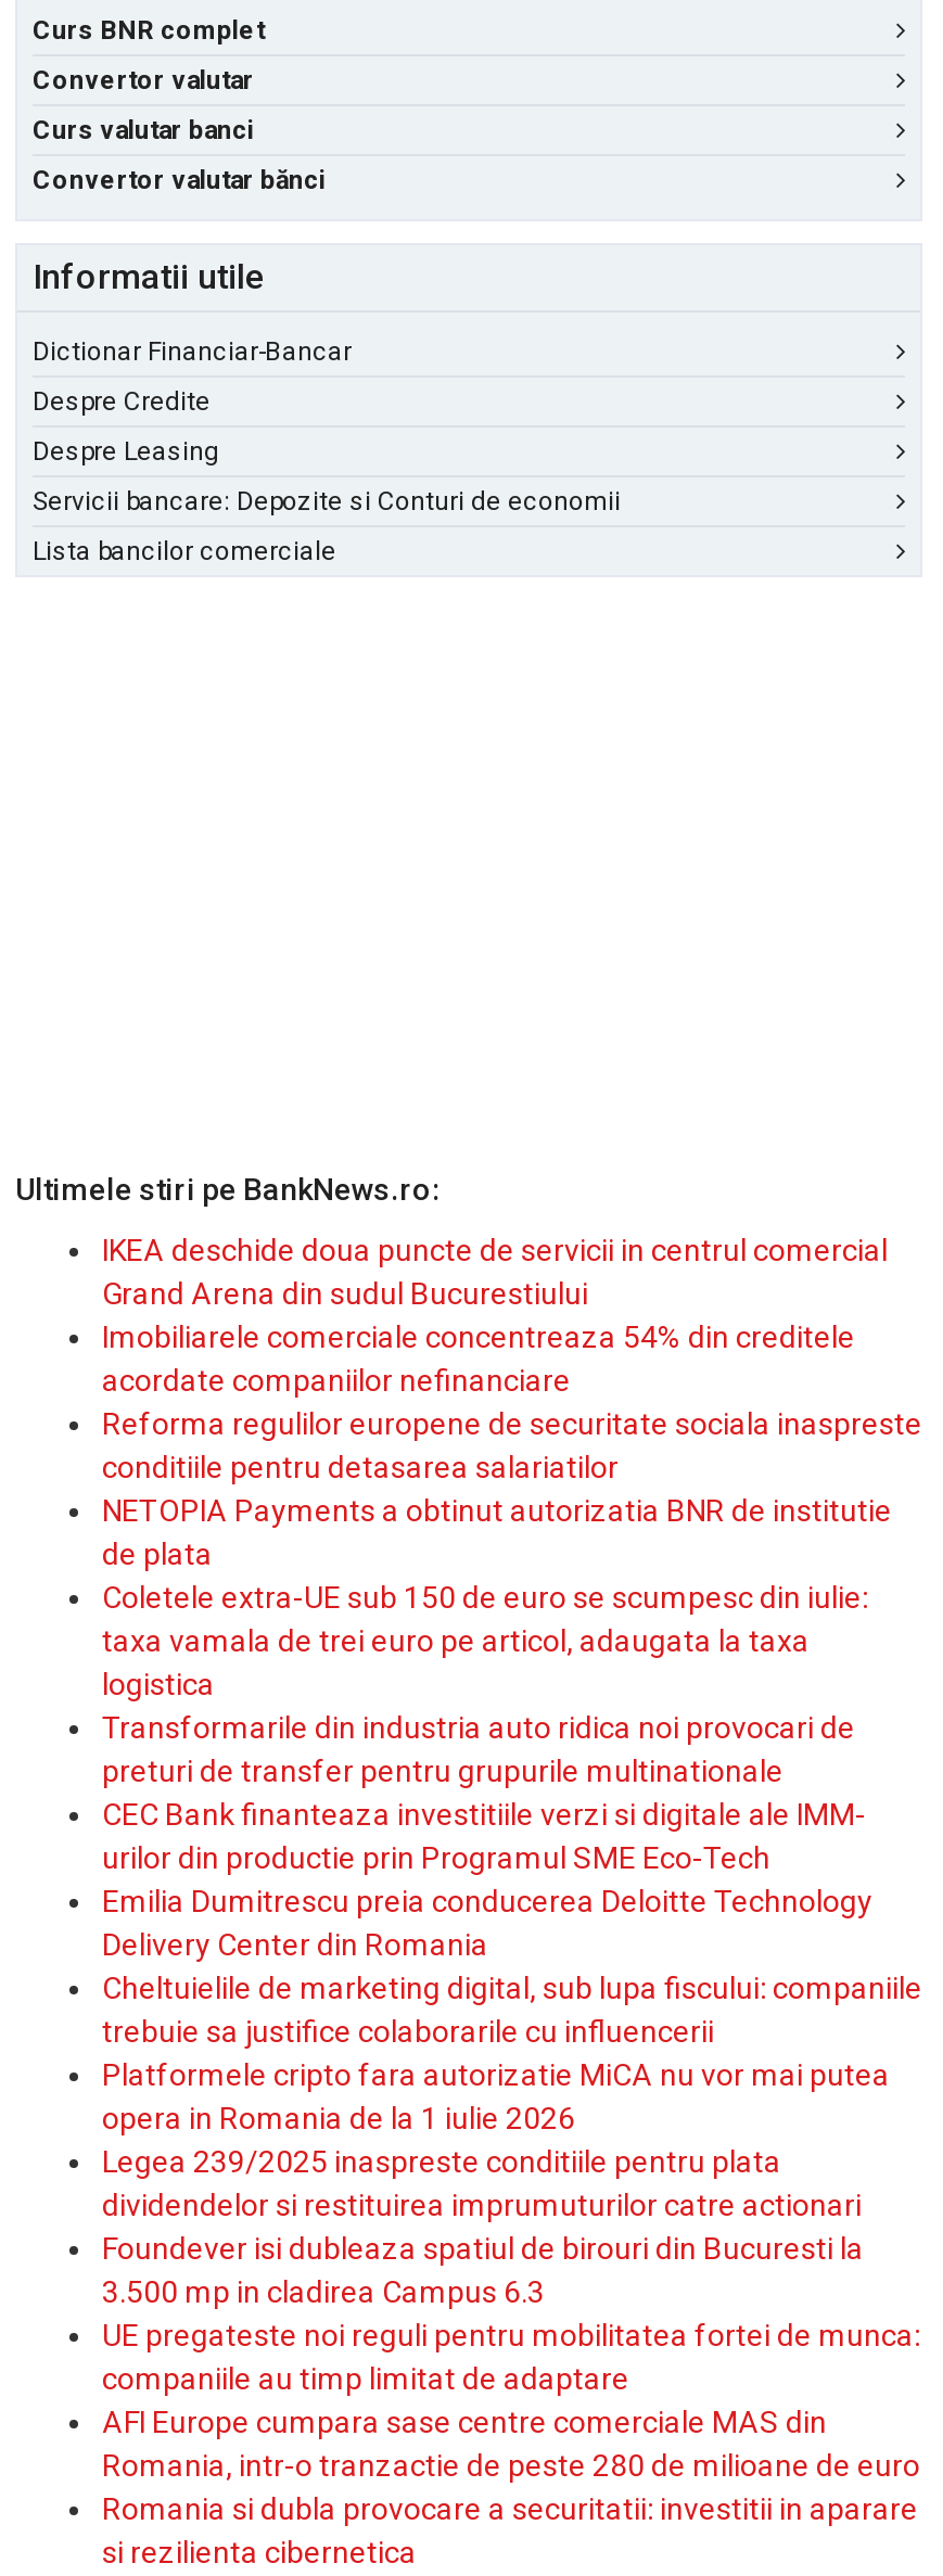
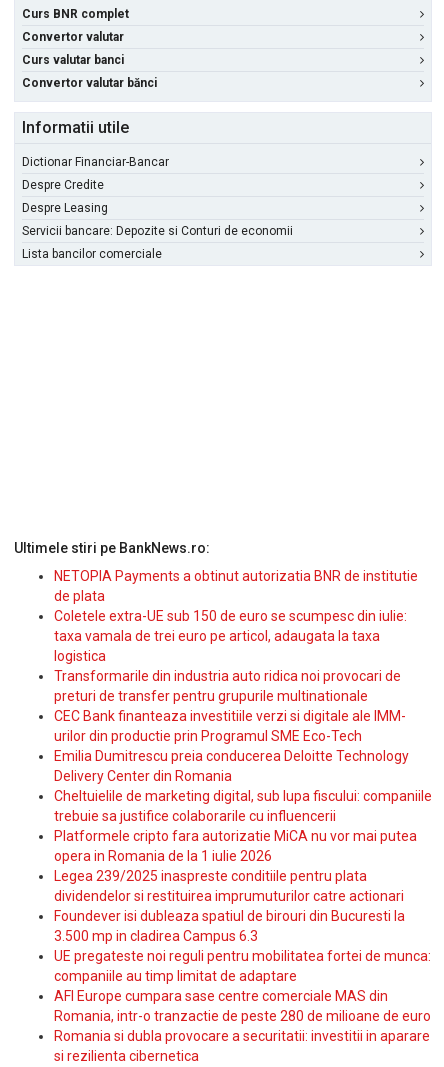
- IKEA deschide doua puncte de servicii in centrul comercial
- Grand Arena din sudul Bucurestiului
- Imobiliarele comerciale concentreaza 54% din creditele
- acordate companiilor nefinanciare
- Reforma regulilor europene de securitate sociala inaspreste
- conditiile pentru detasarea salariatilor
